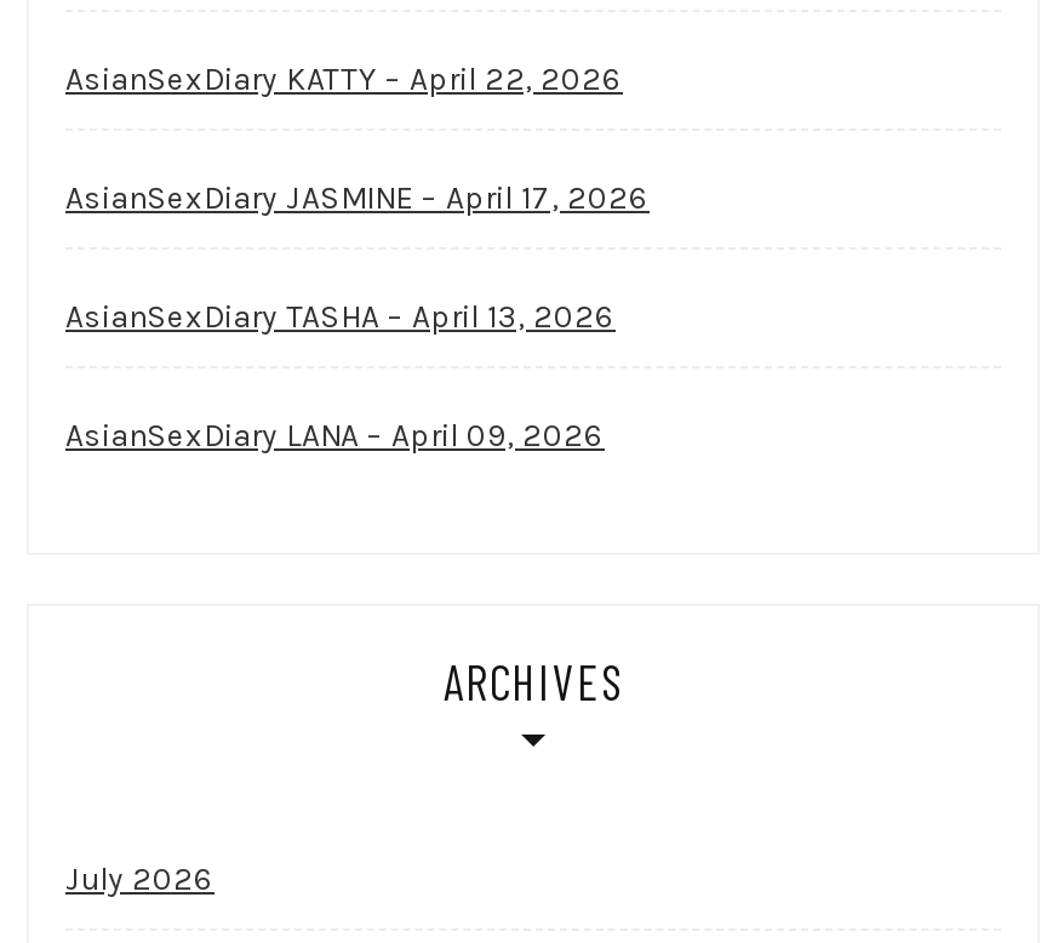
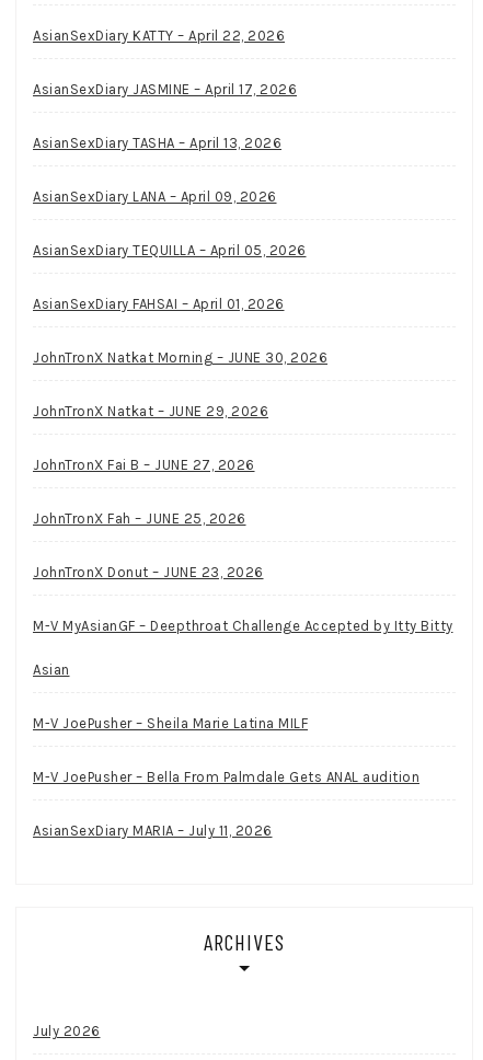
+ AsianSexDiary TEQUILLA – April 05, 2026
+ AsianSexDiary FAHSAI – April 01, 2026
+ JohnTronX Natkat Morning – JUNE 30, 2026
+ JohnTronX Natkat – JUNE 29, 2026
+ JohnTronX Fai B – JUNE 27, 2026
+ JohnTronX Fah – JUNE 25, 2026
+ JohnTronX Donut – JUNE 23, 2026
+ M-V MyAsianGF – Deepthroat Challenge Accepted by Itty Bitty
+ Asian
+ M-V JoePusher – Sheila Marie Latina MILF
+ M-V JoePusher – Bella From Palmdale Gets ANAL audition
+ AsianSexDiary MARIA – July 11, 2026
